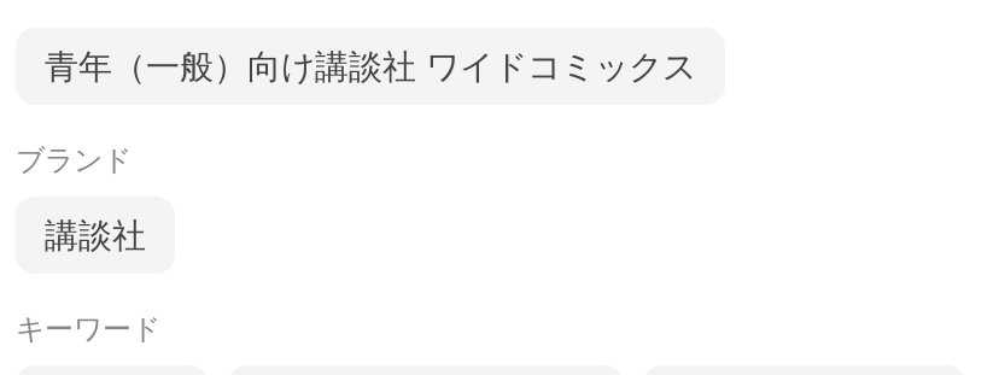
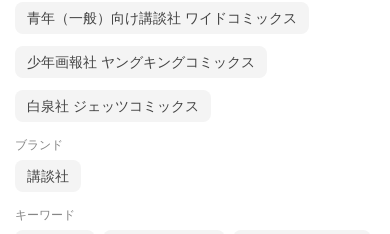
+ 少年画報社 ヤングキングコミックス
+ 白泉社 ジェッツコミックス
